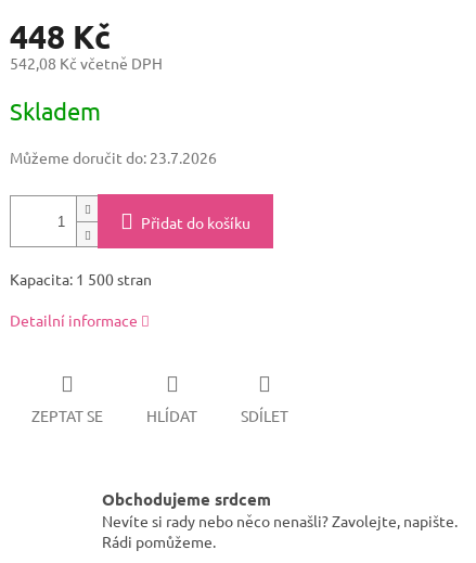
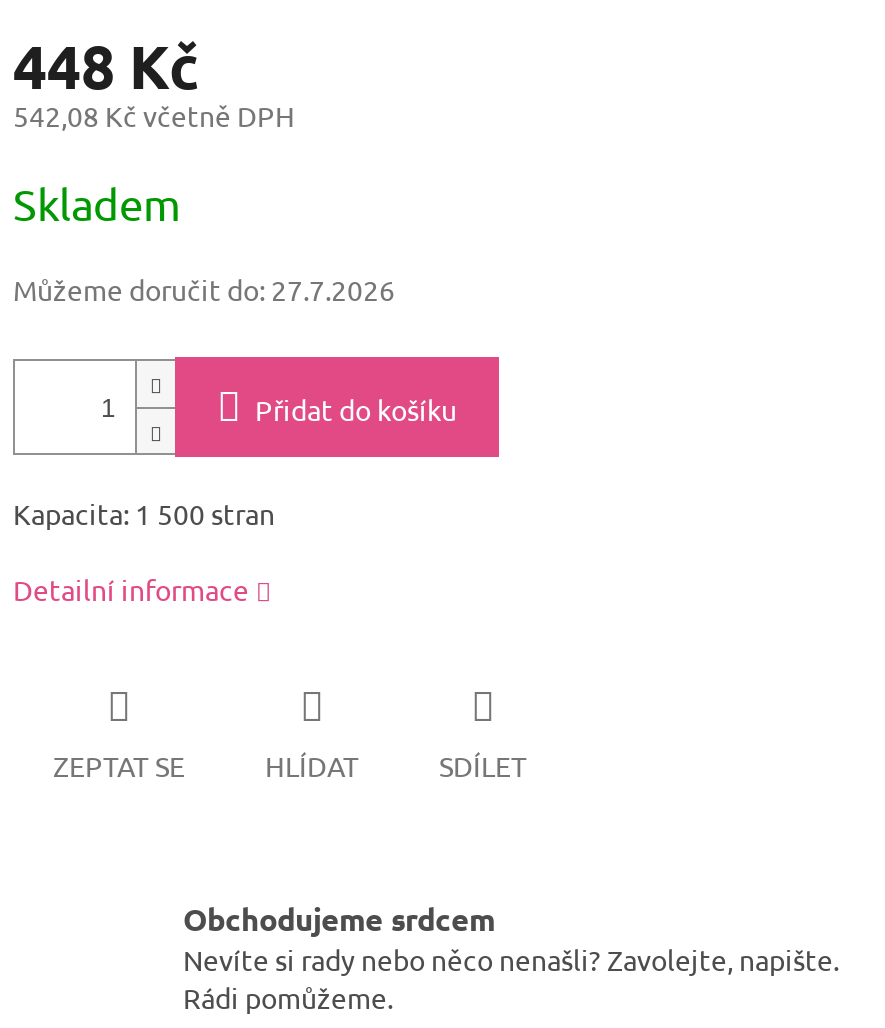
- Můžeme doručit do: 23.7.2026
+ Můžeme doručit do: 27.7.2026
